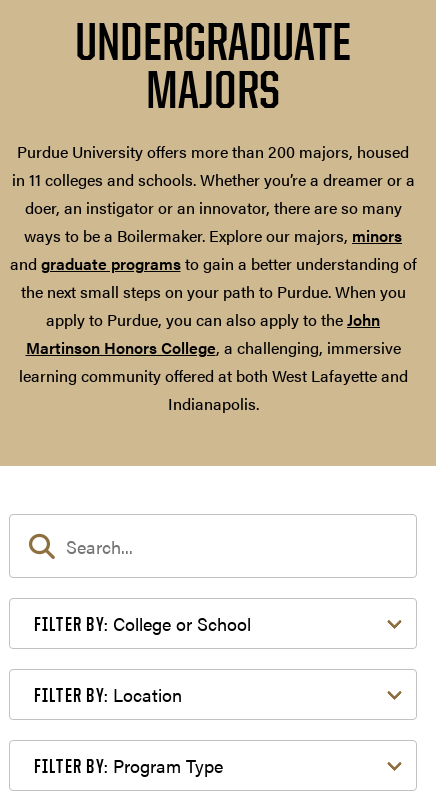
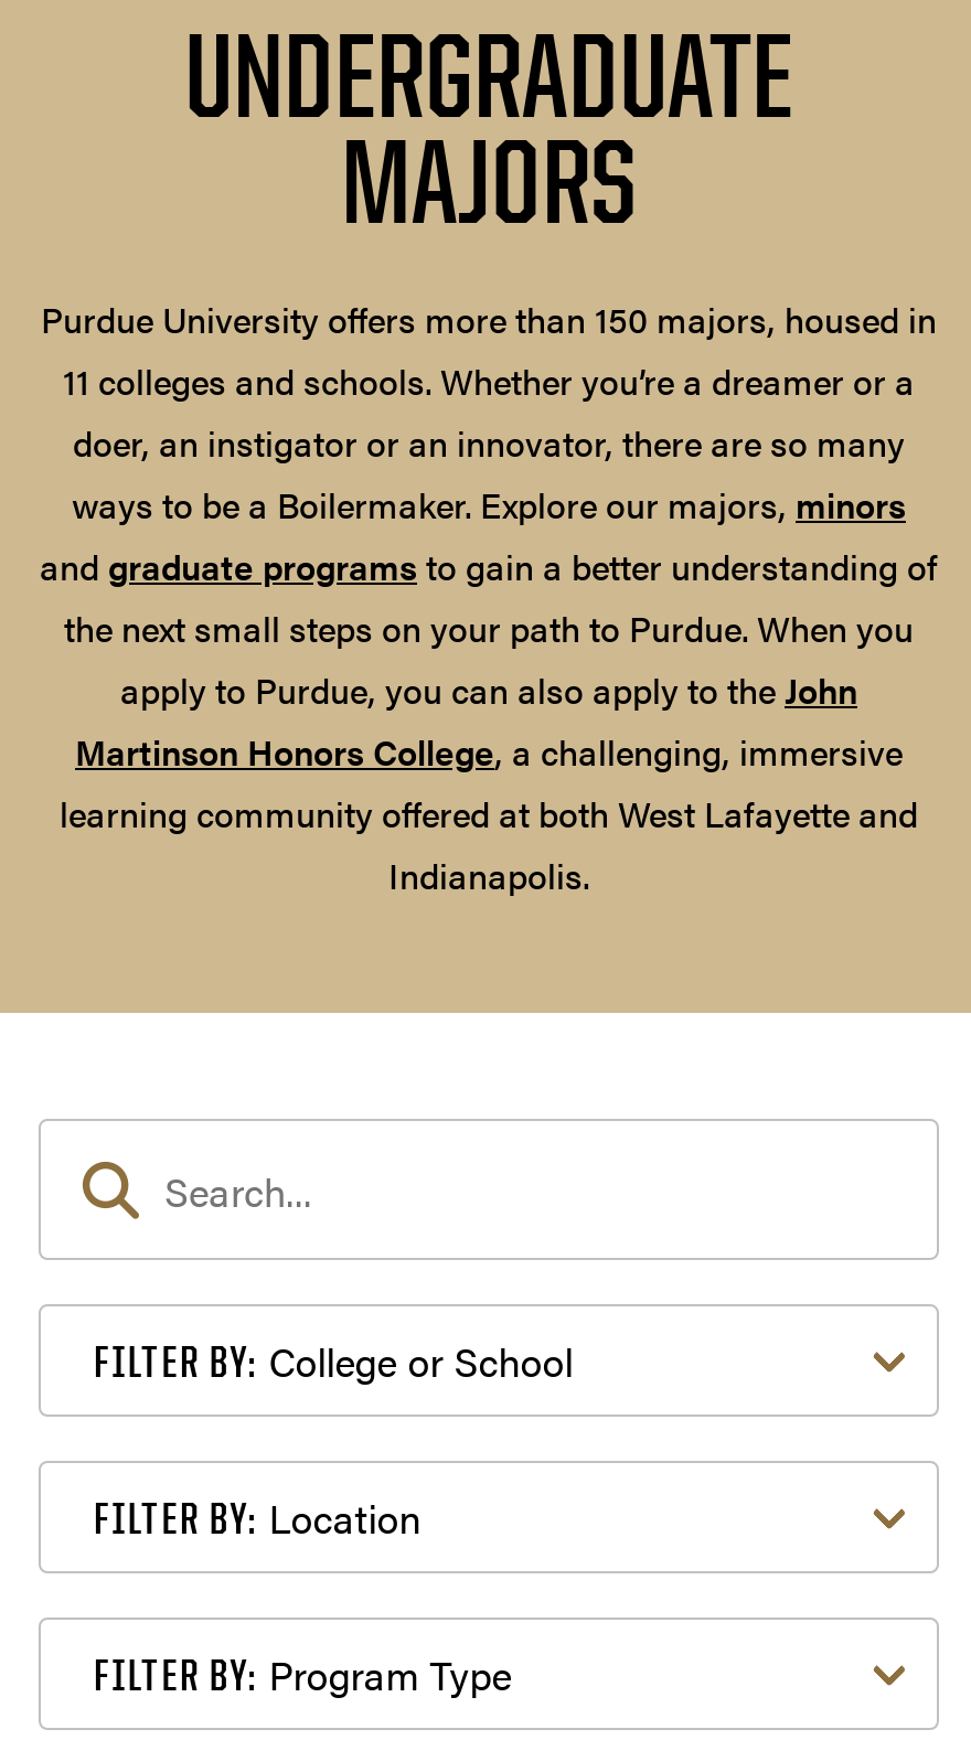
- Purdue University offers more than 200 majors, housed
- in 11 colleges and schools. Whether you’re a dreamer or a
+ Purdue University offers more than 150 majors, housed in
+ 11 colleges and schools. Whether you’re a dreamer or a
